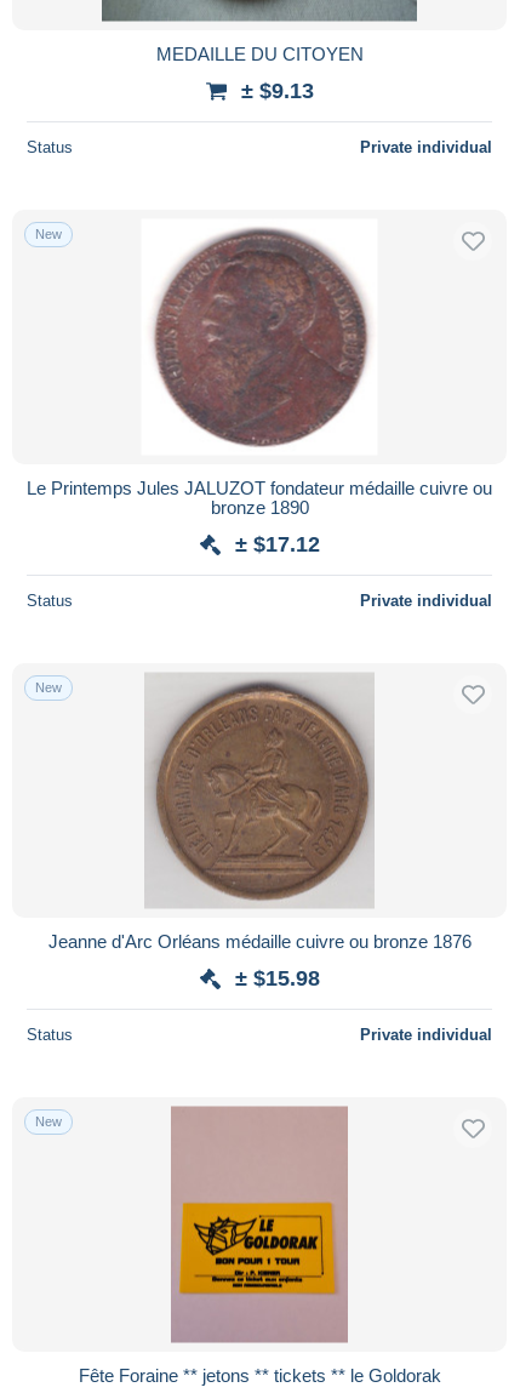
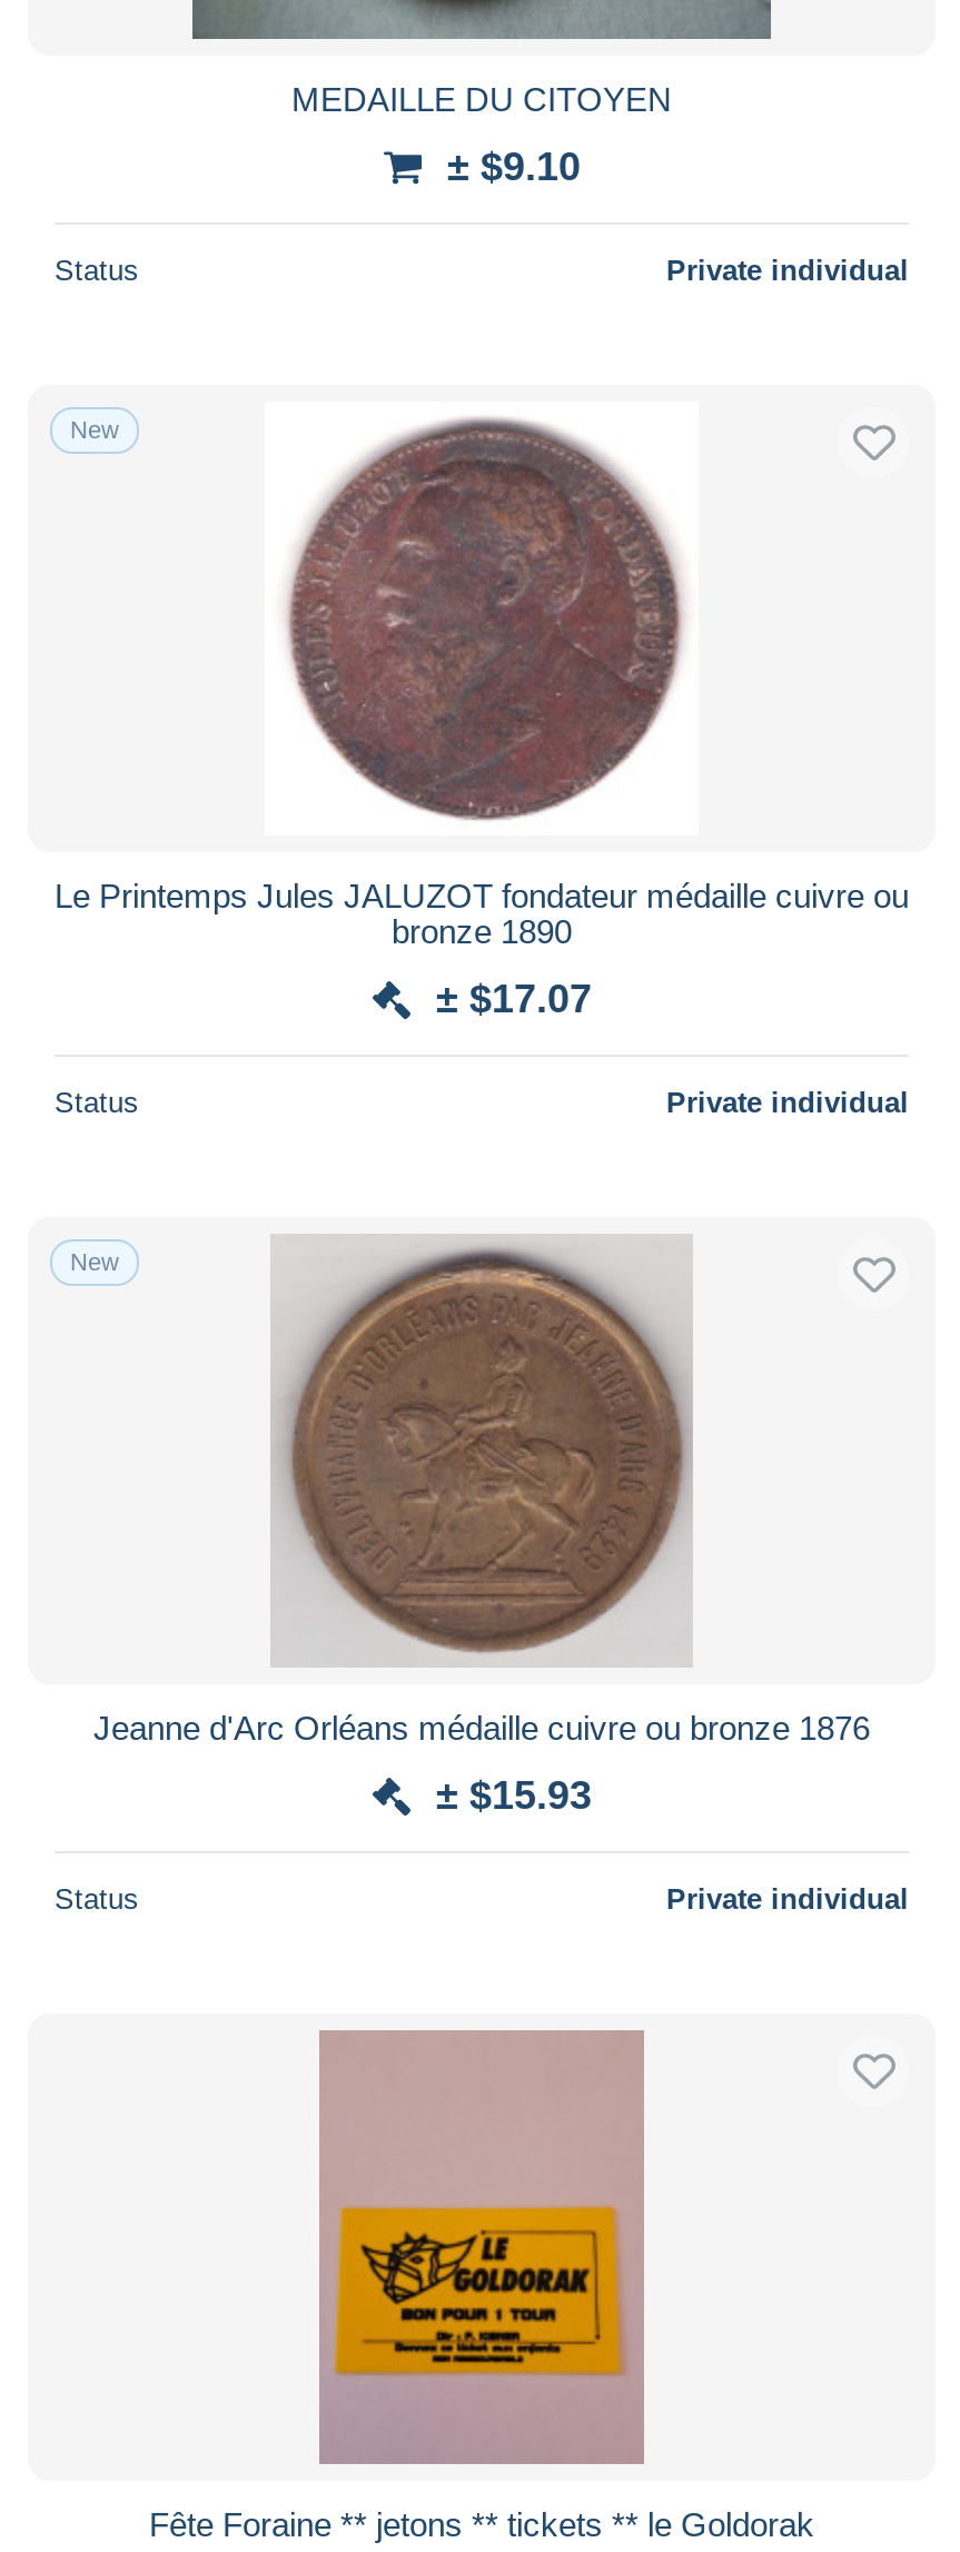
- ± $9.13
+ ± $9.10

- ± $17.12
+ ± $17.07

- ± $15.98
+ ± $15.93

- New
